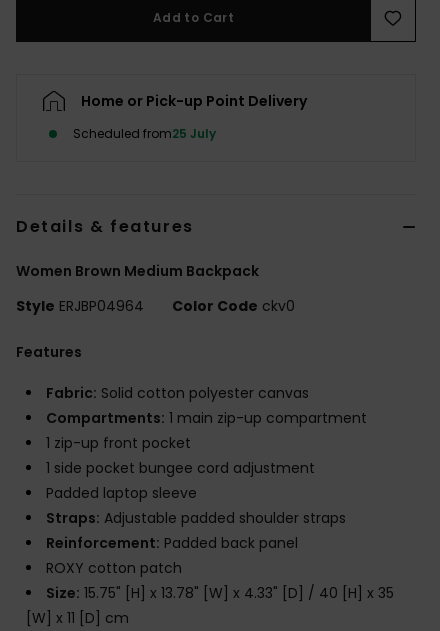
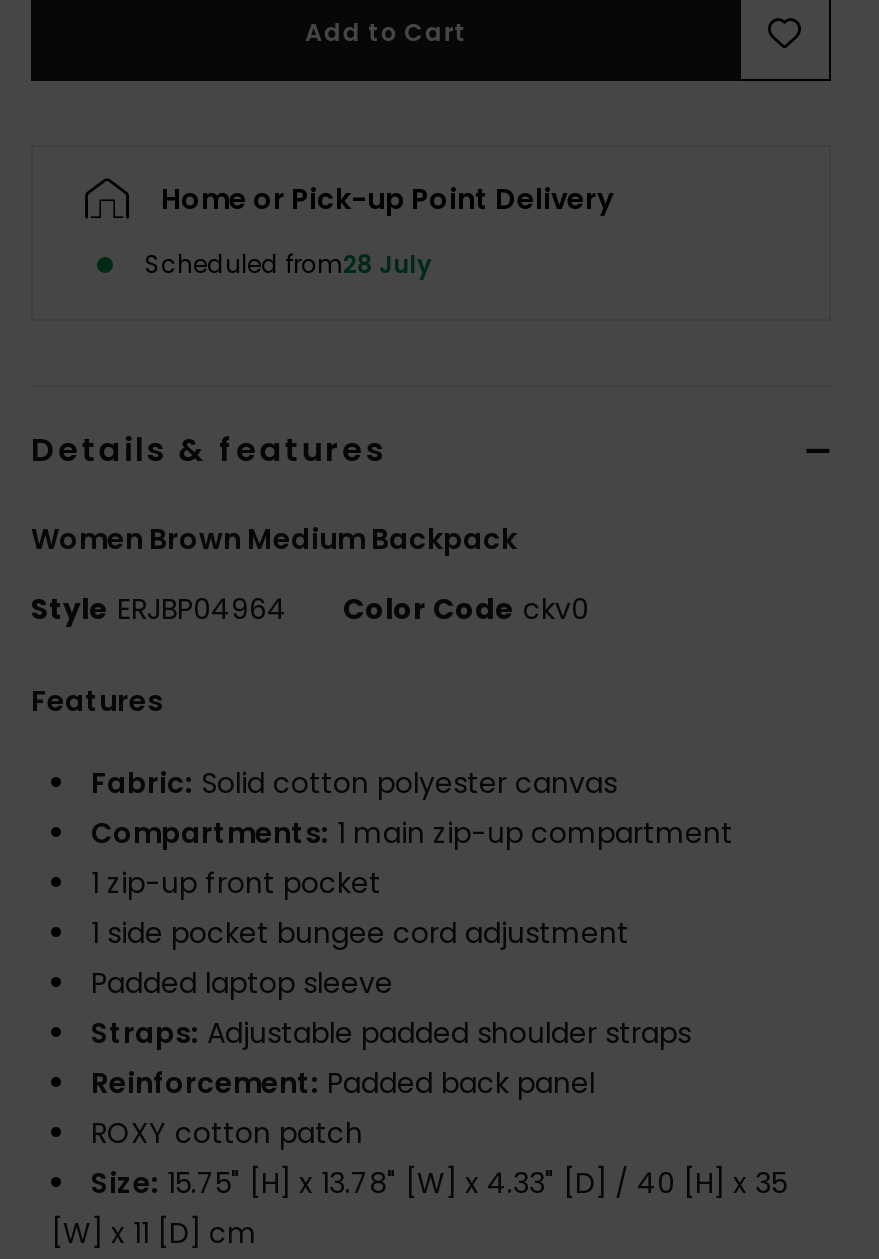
- Scheduled from25 July
+ Scheduled from28 July
